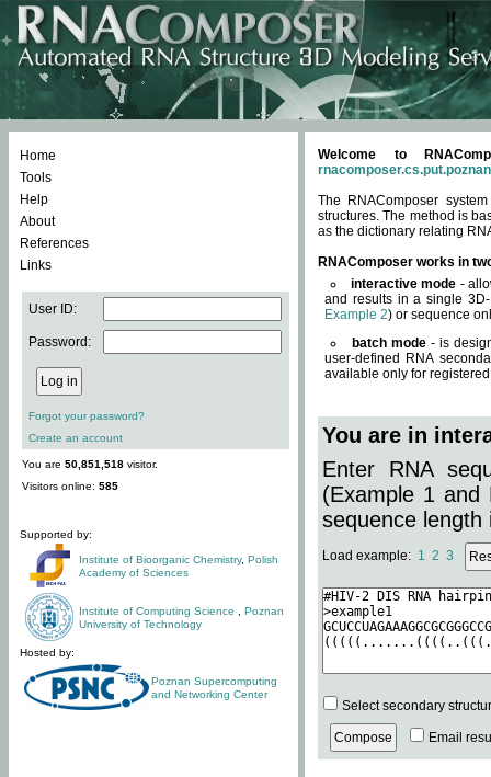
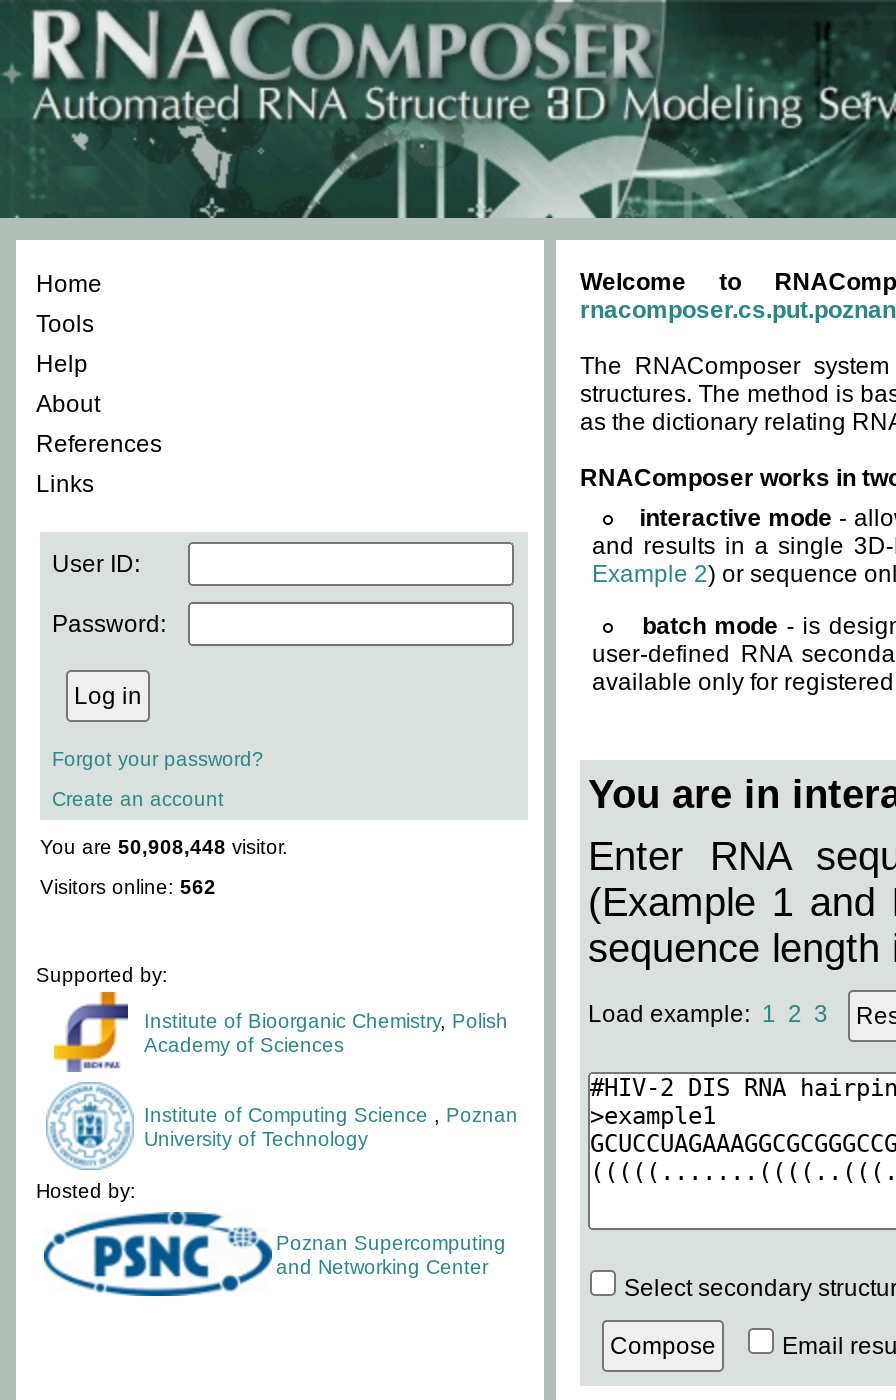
- You are 50,851,518 visitor.
+ You are 50,908,448 visitor.

- Visitors online: 585
+ Visitors online: 562
